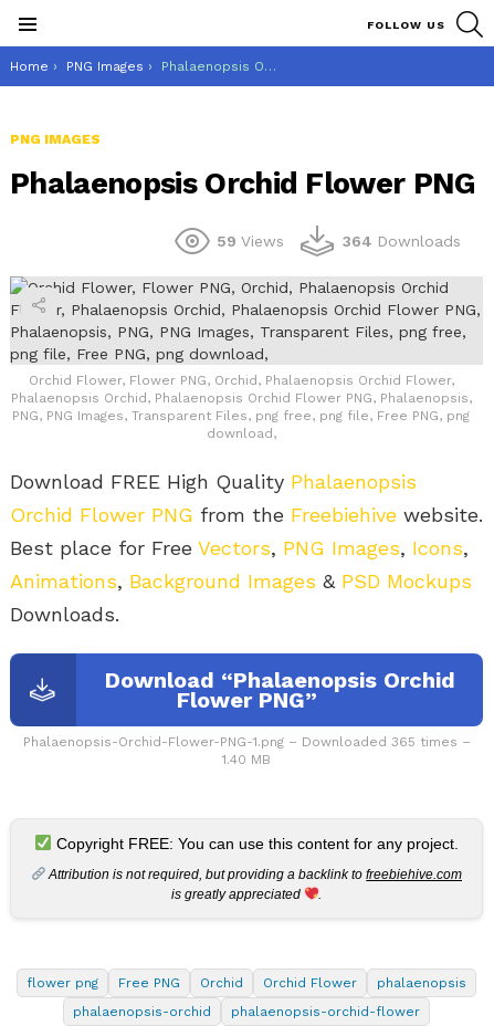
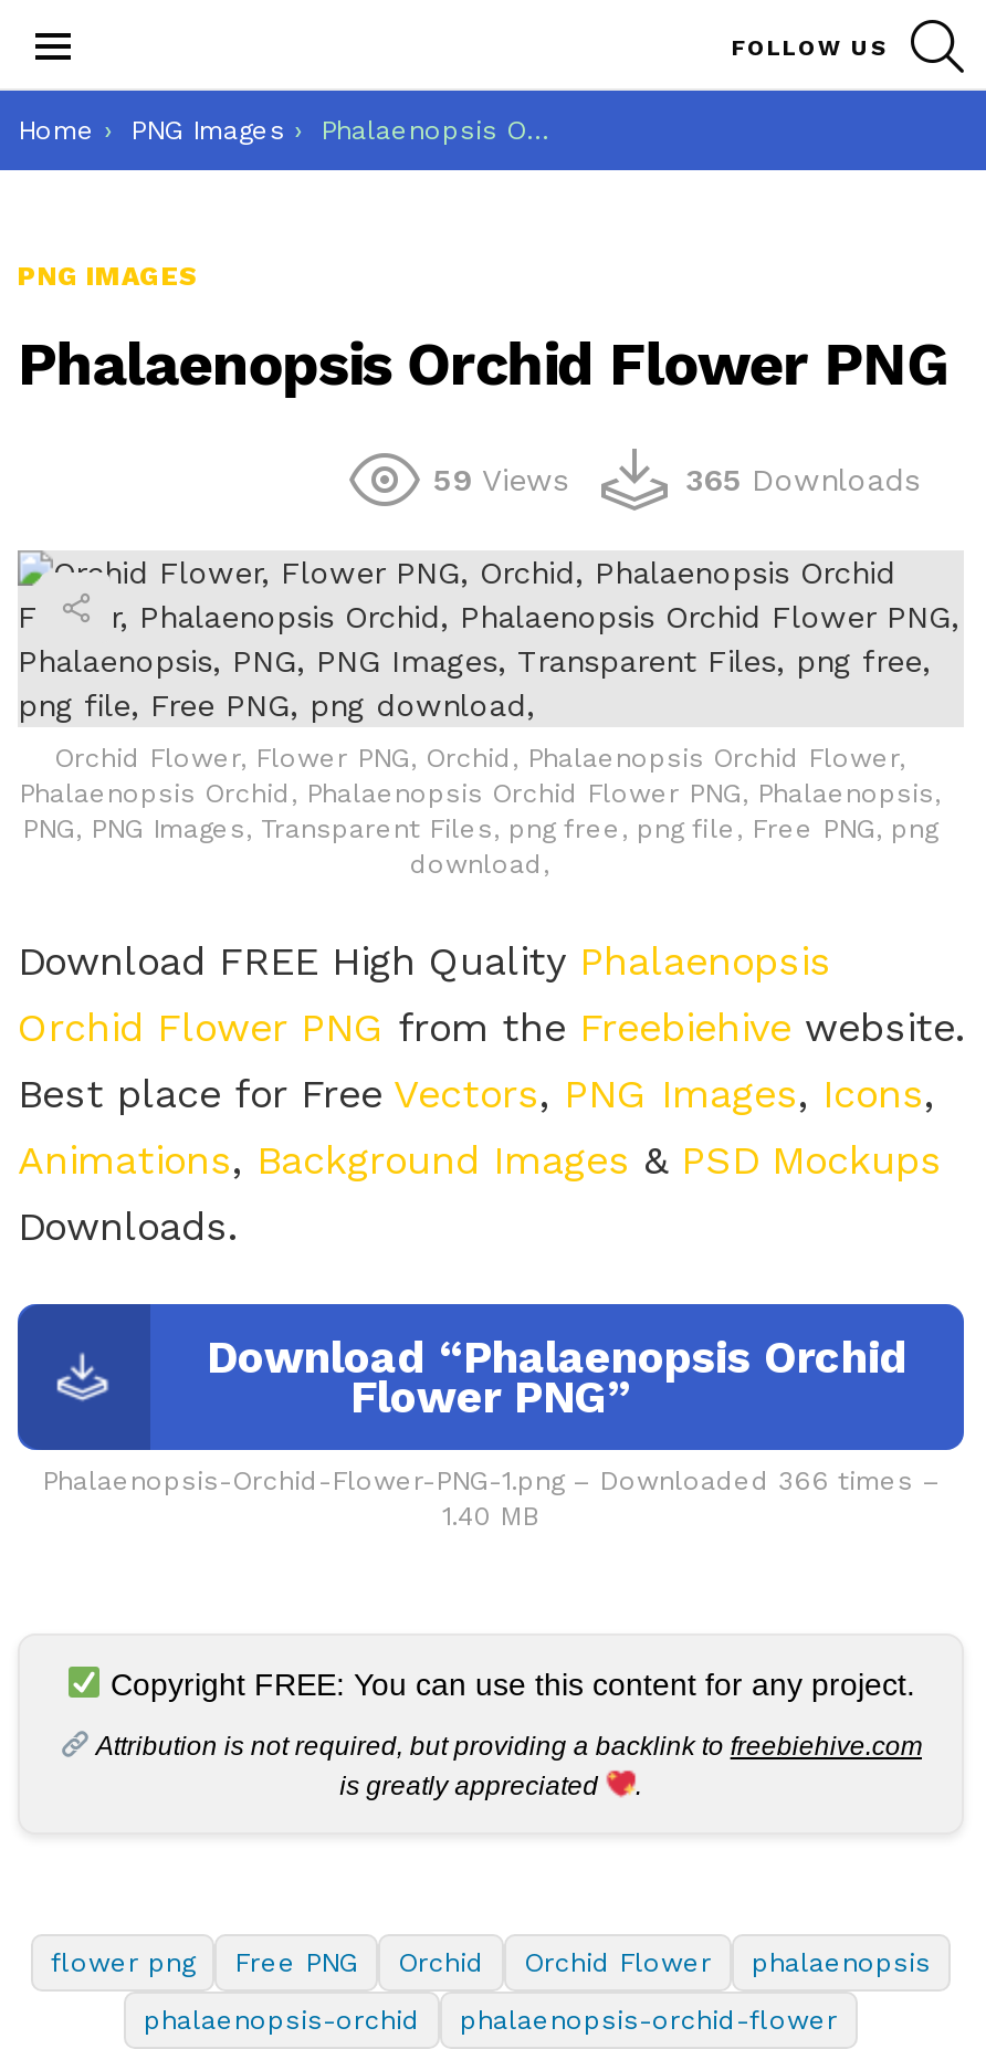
- 364 Downloads
+ 365 Downloads

- Phalaenopsis-Orchid-Flower-PNG-1.png – Downloaded 365 times –
+ Phalaenopsis-Orchid-Flower-PNG-1.png – Downloaded 366 times –
